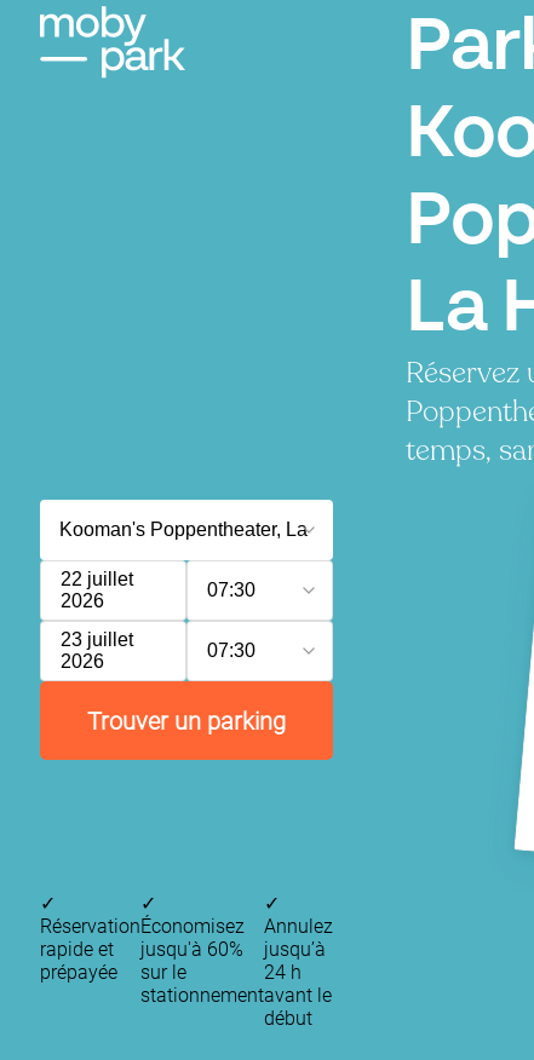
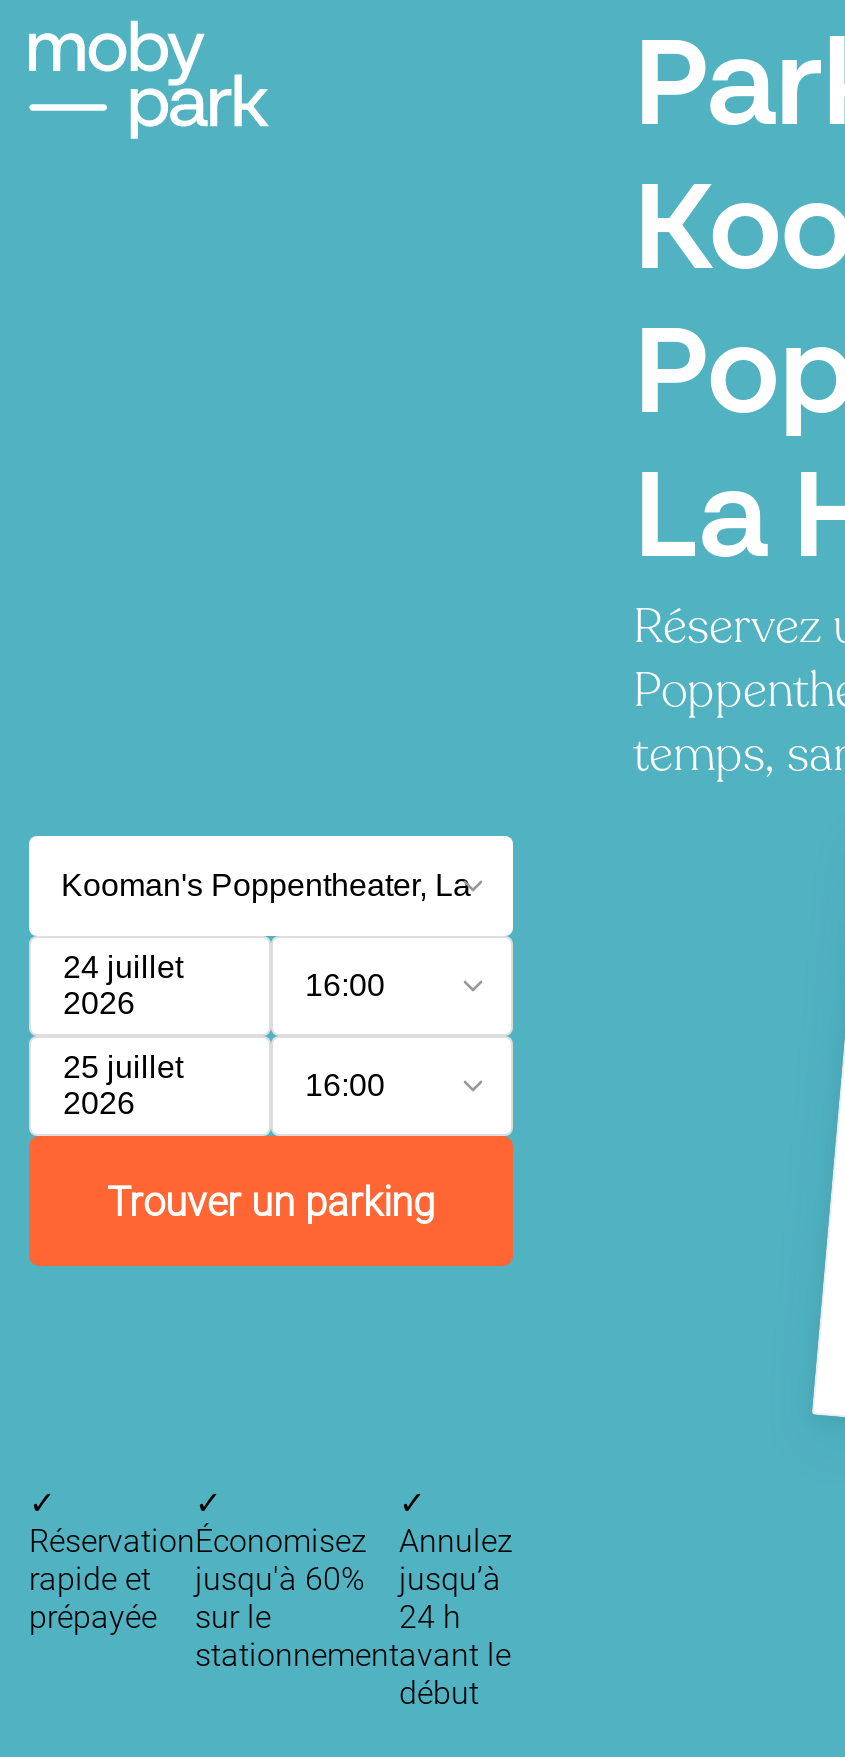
- 22 juillet
+ 24 juillet

- 07:30
+ 16:00

- 23 juillet
+ 25 juillet

- 07:30
+ 16:00
